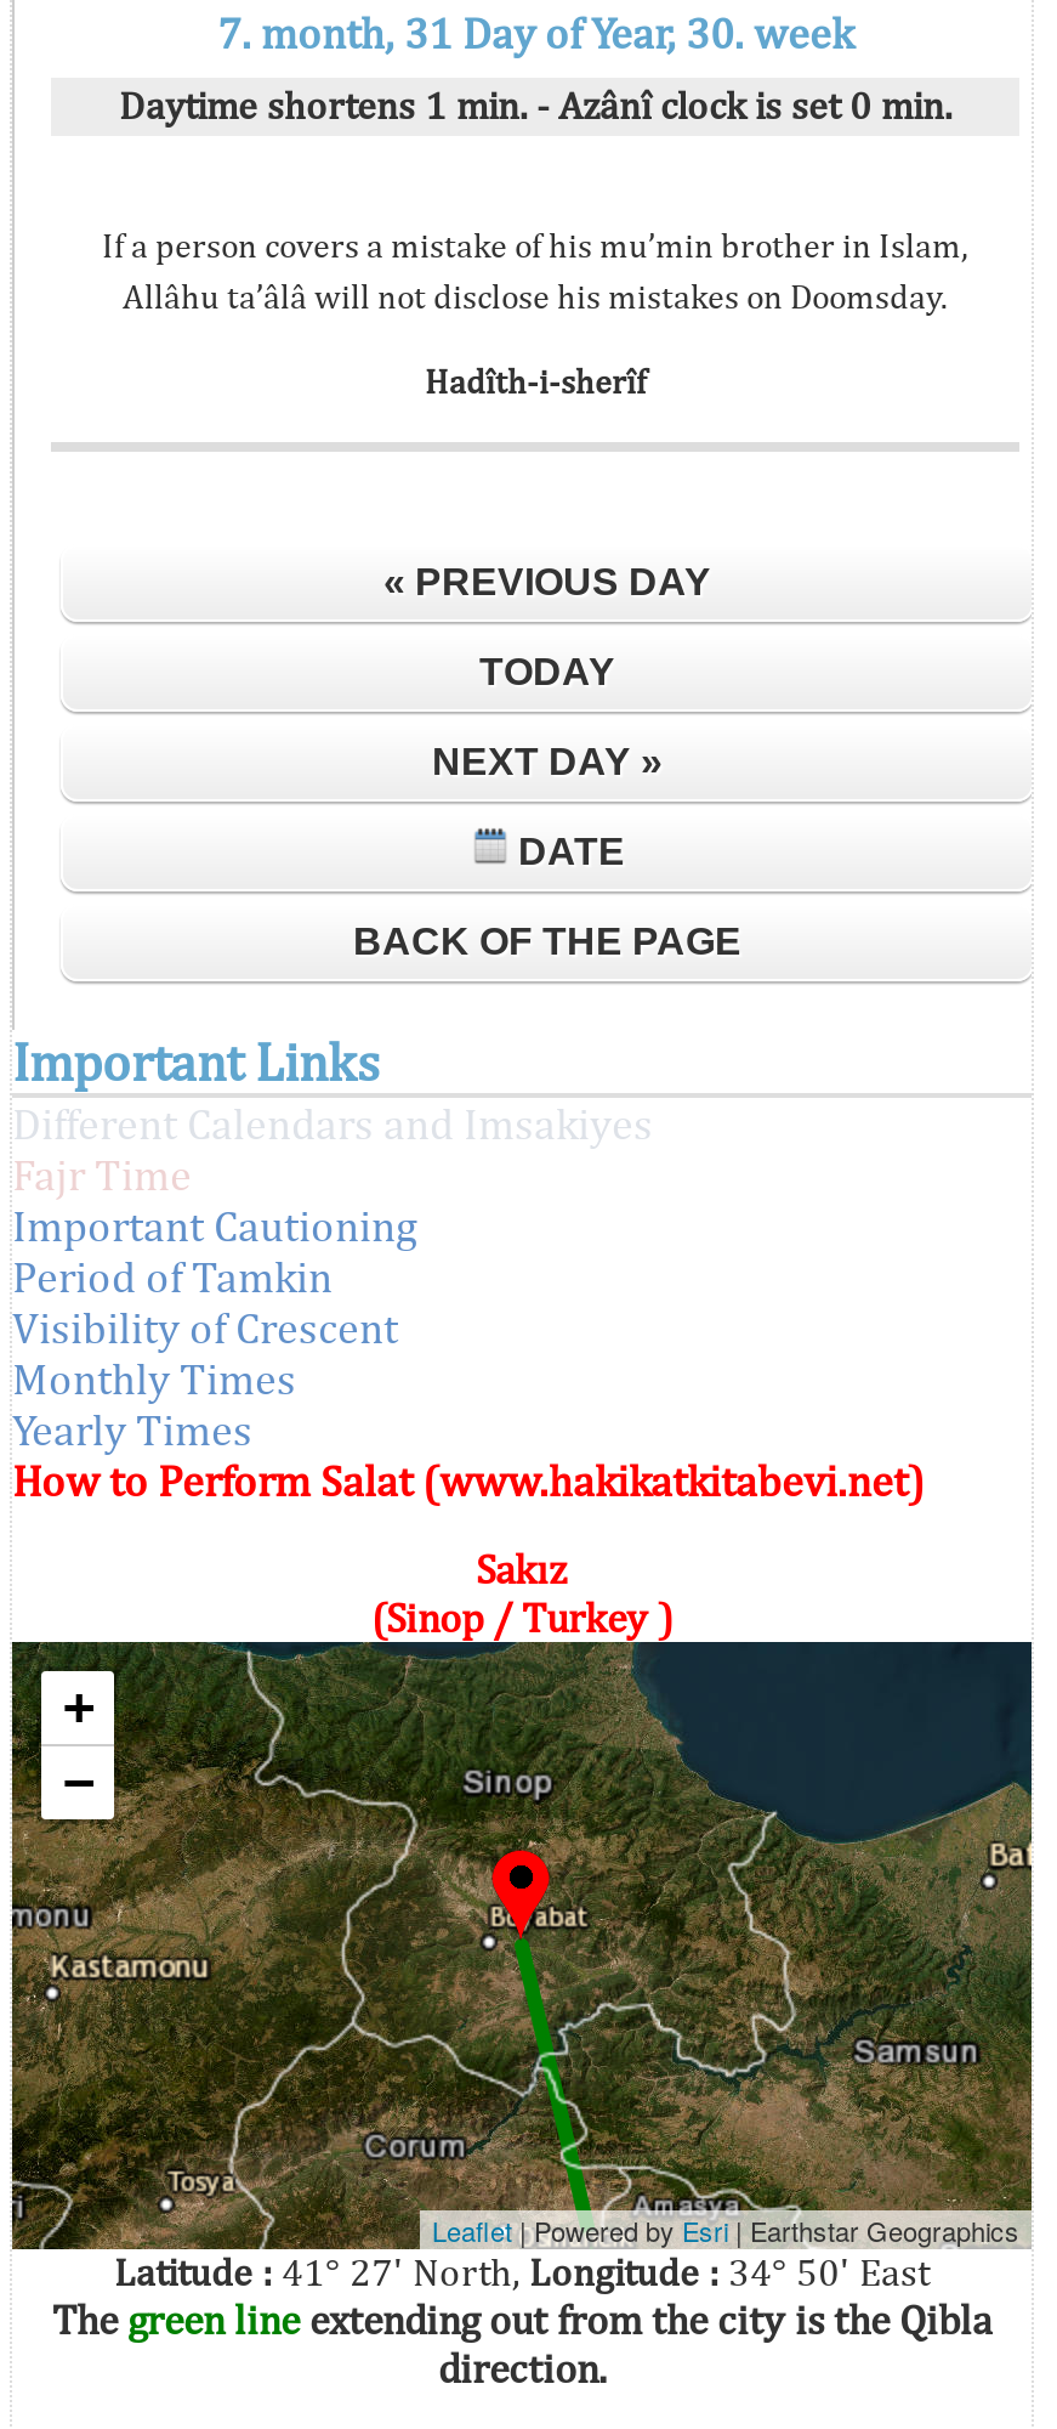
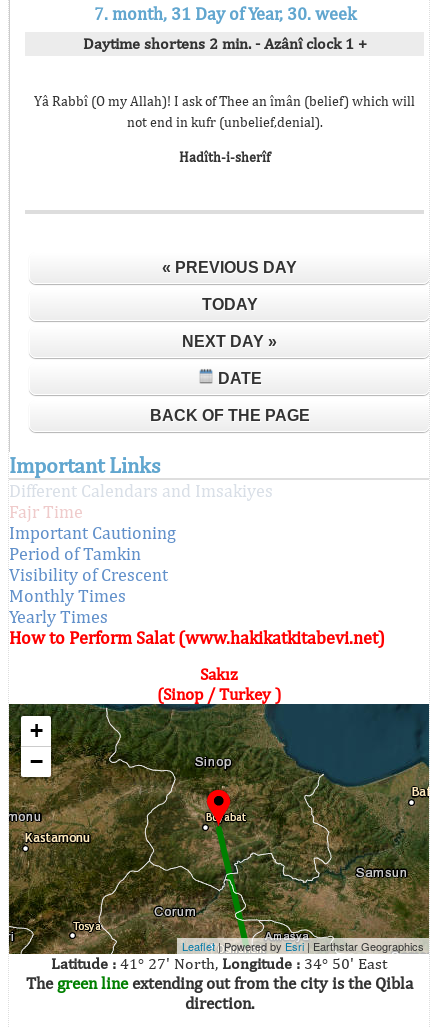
- Daytime shortens 1 min. - Azânî clock is set 0 min.
+ Daytime shortens 2 min. - Azânî clock 1 +

- If a person covers a mistake of his mu’min brother in Islam,
- Allâhu ta’âlâ will not disclose his mistakes on Doomsday.
+ Yâ Rabbî (O my Allah)! I ask of Thee an îmân (belief) which will
+ not end in kufr (unbelief,denial).
